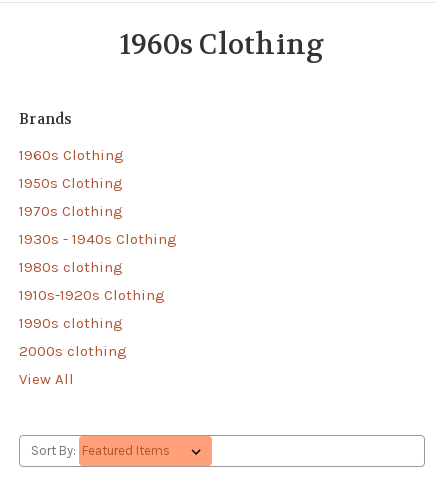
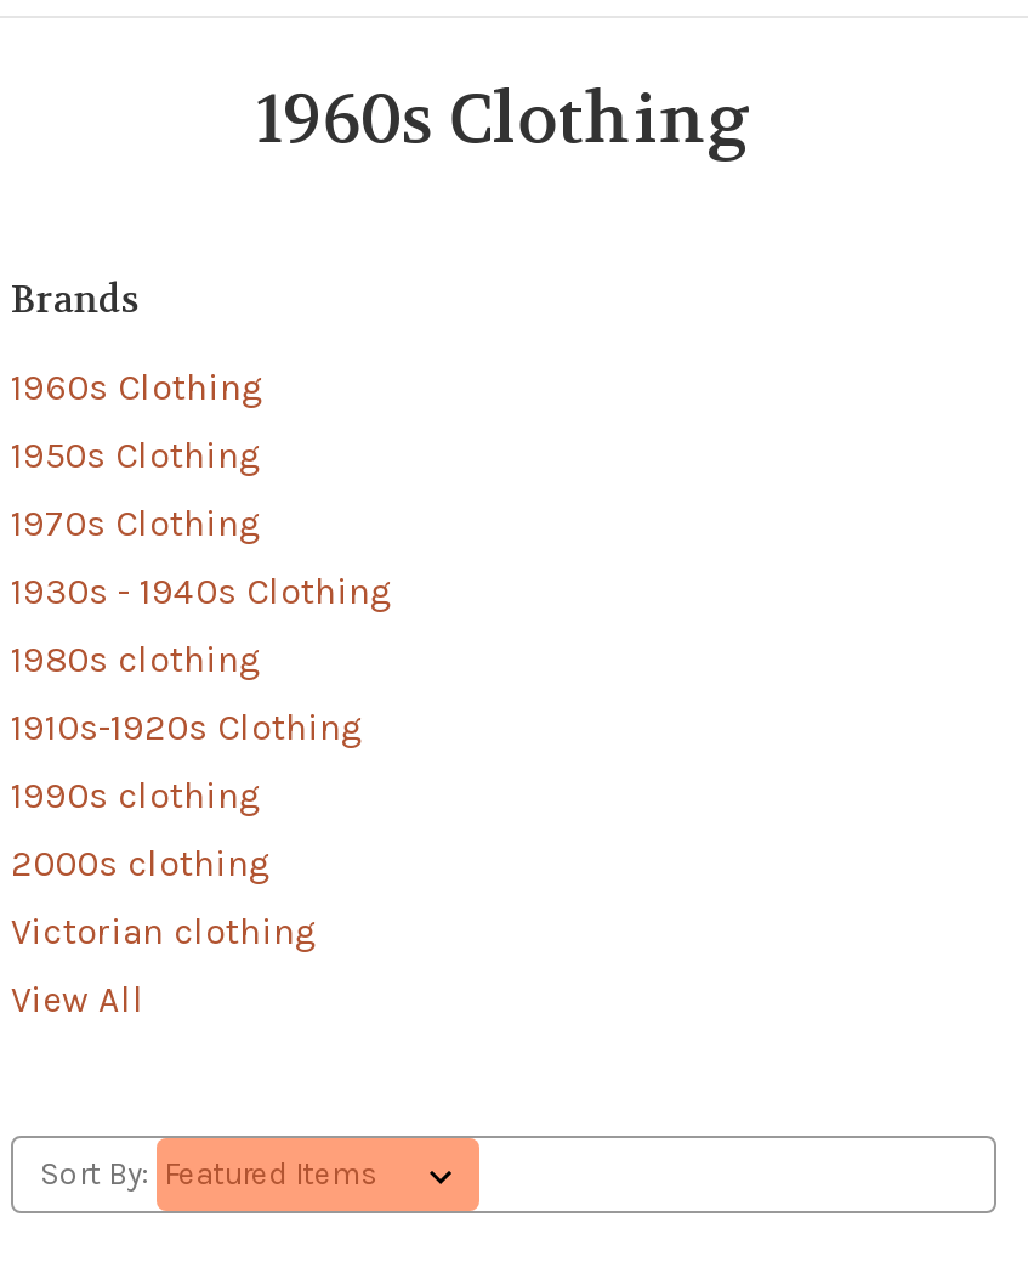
+ Victorian clothing
